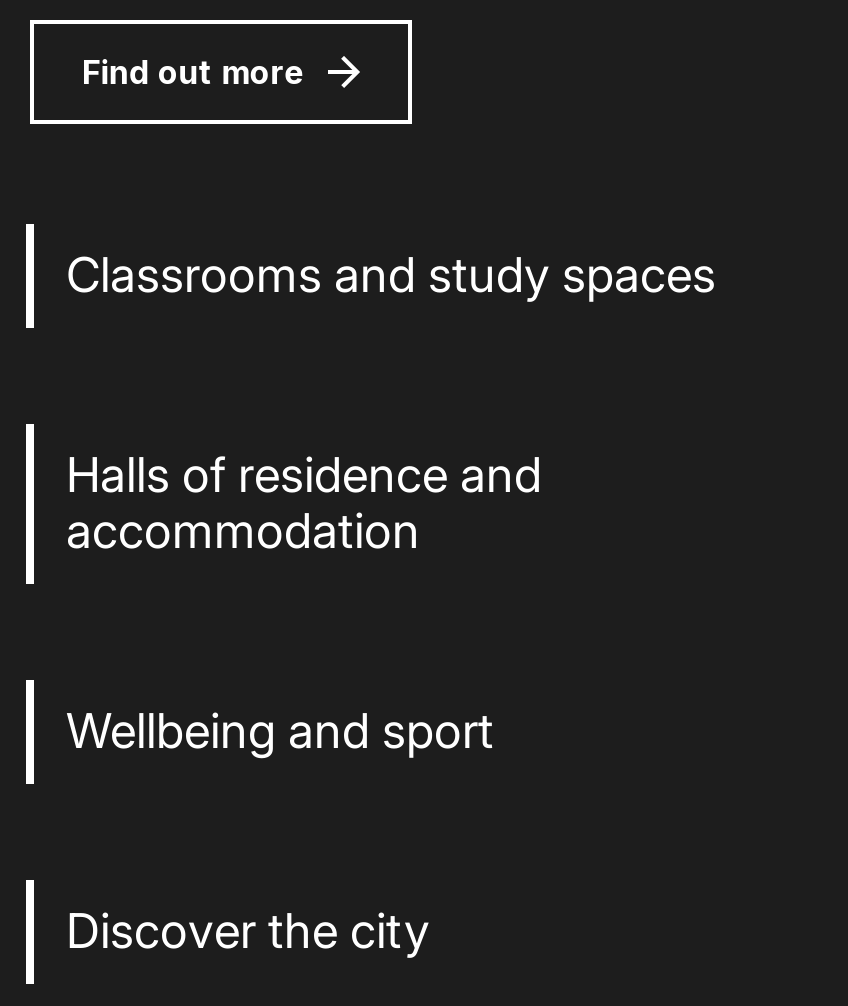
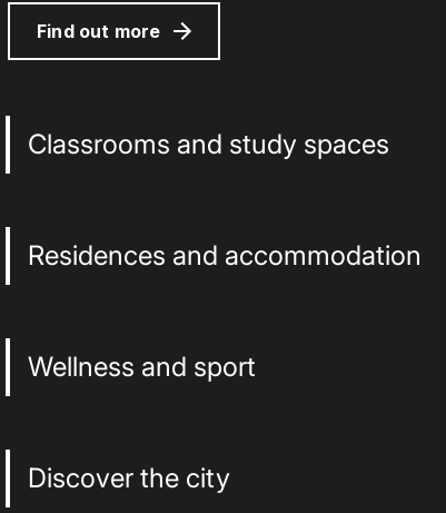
- Halls of residence and
- accommodation
+ Residences and accommodation

- Wellbeing and sport
+ Wellness and sport
